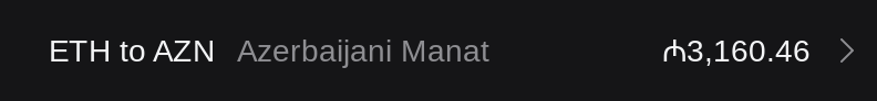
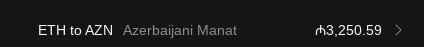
- ₼3,160.46
+ ₼3,250.59
